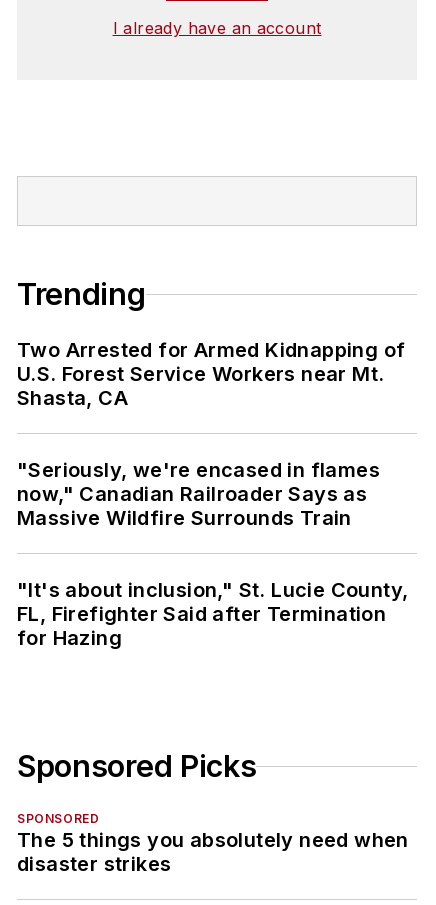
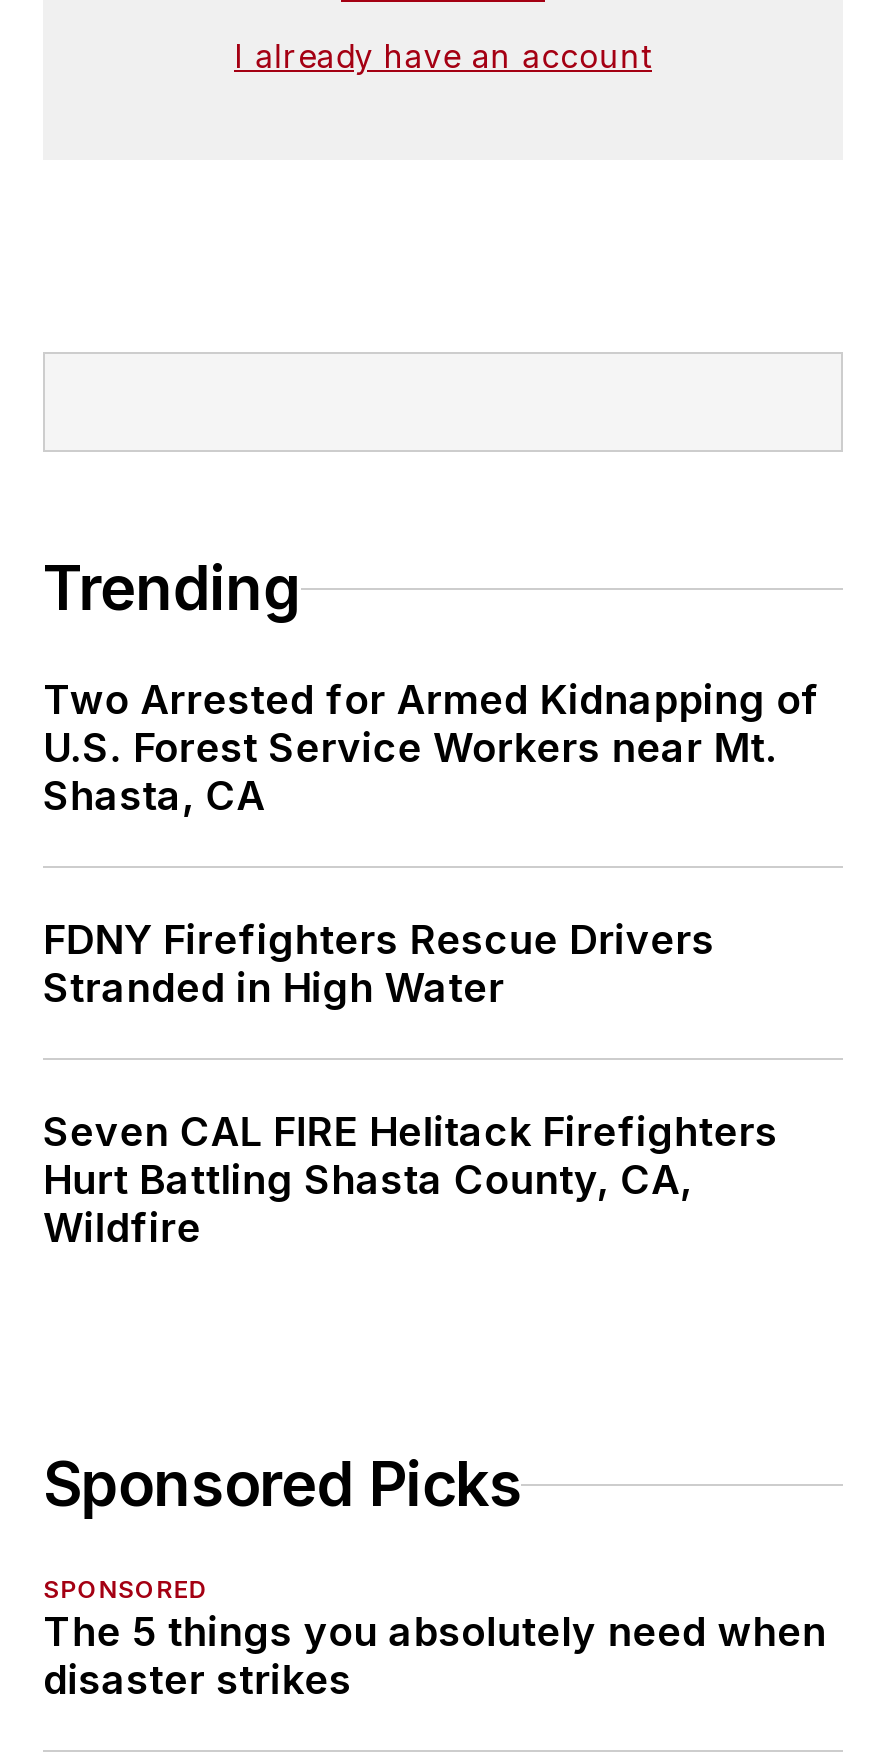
- "Seriously, we're encased in flames
- now," Canadian Railroader Says as
- Massive Wildfire Surrounds Train
+ FDNY Firefighters Rescue Drivers
+ Stranded in High Water

- "It's about inclusion," St. Lucie County,
- FL, Firefighter Said after Termination
- for Hazing
+ Seven CAL FIRE Helitack Firefighters
+ Hurt Battling Shasta County, CA,
+ Wildfire
